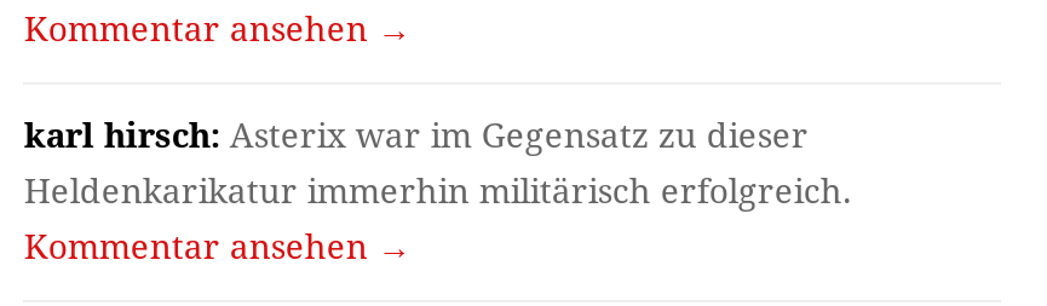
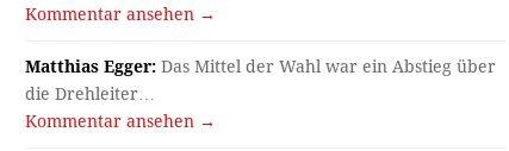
- karl hirsch: Asterix war im Gegensatz zu dieser
- Heldenkarikatur immerhin militärisch erfolgreich.
+ Matthias Egger: Das Mittel der Wahl war ein Abstieg über
+ die Drehleiter…
